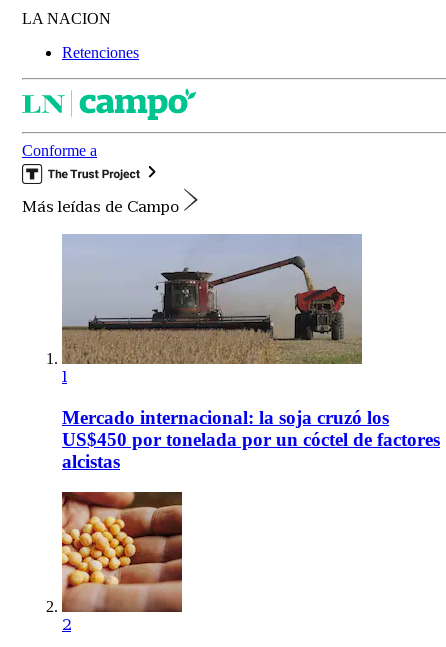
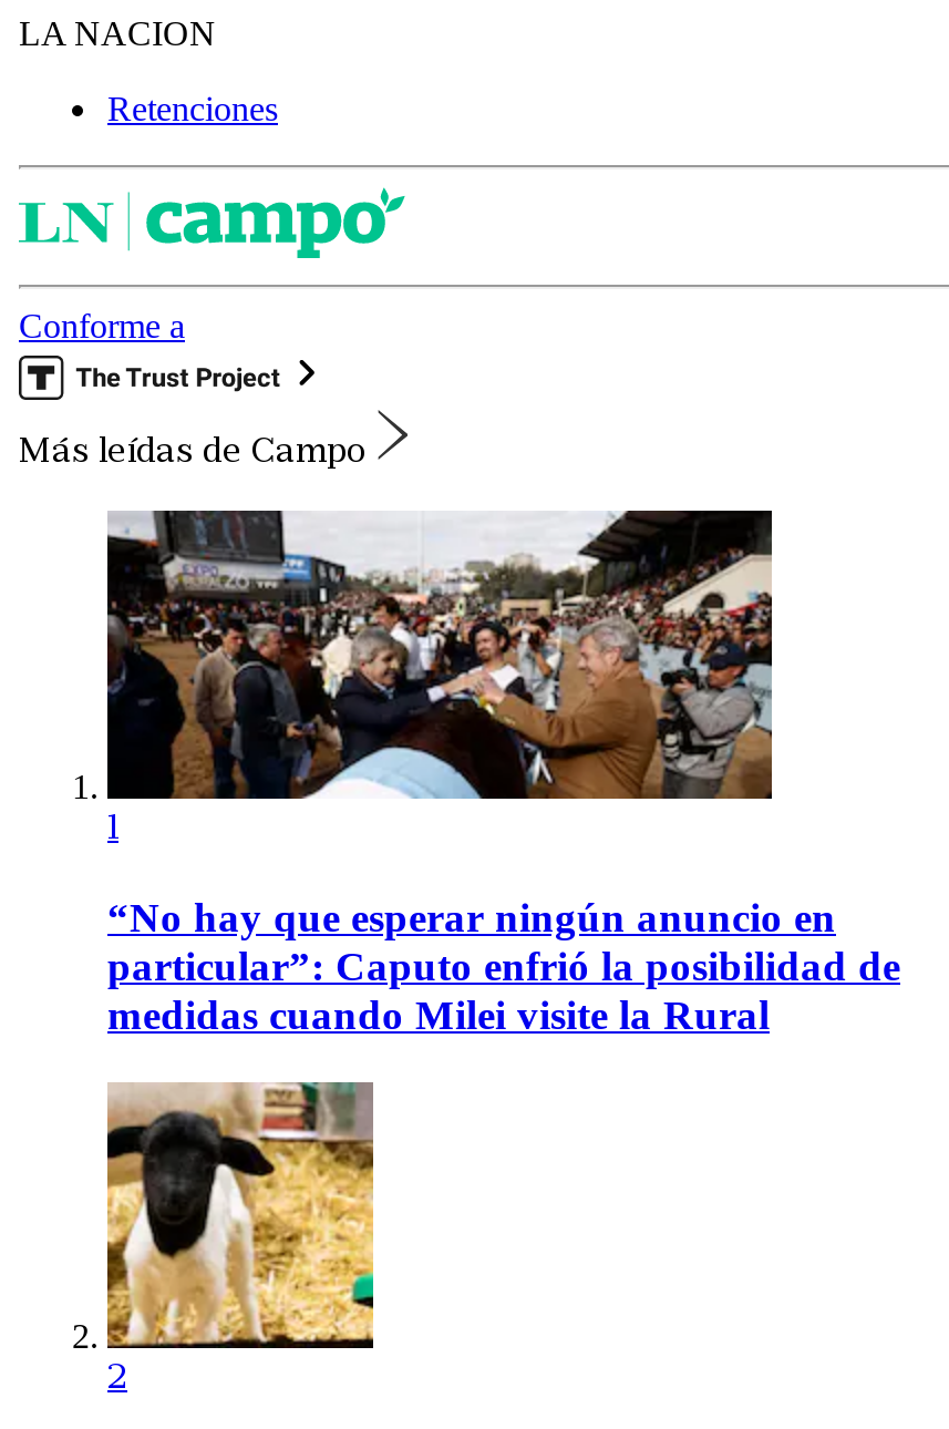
- [image]
+ [image]

- Mercado internacional: la soja cruzó los
- US$450 por tonelada por un cóctel de factores
- alcistas
+ “No hay que esperar ningún anuncio en
+ particular”: Caputo enfrió la posibilidad de
+ medidas cuando Milei visite la Rural

- [image]
+ [image]
